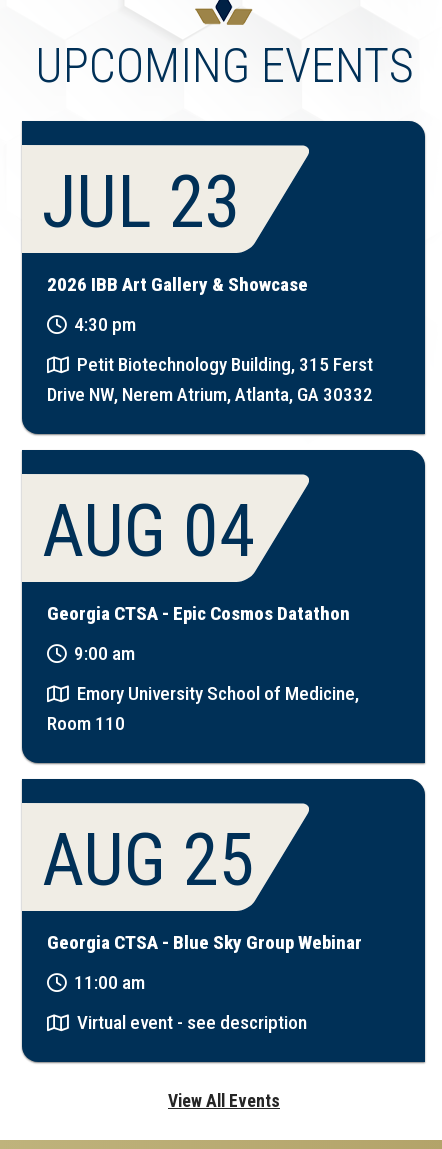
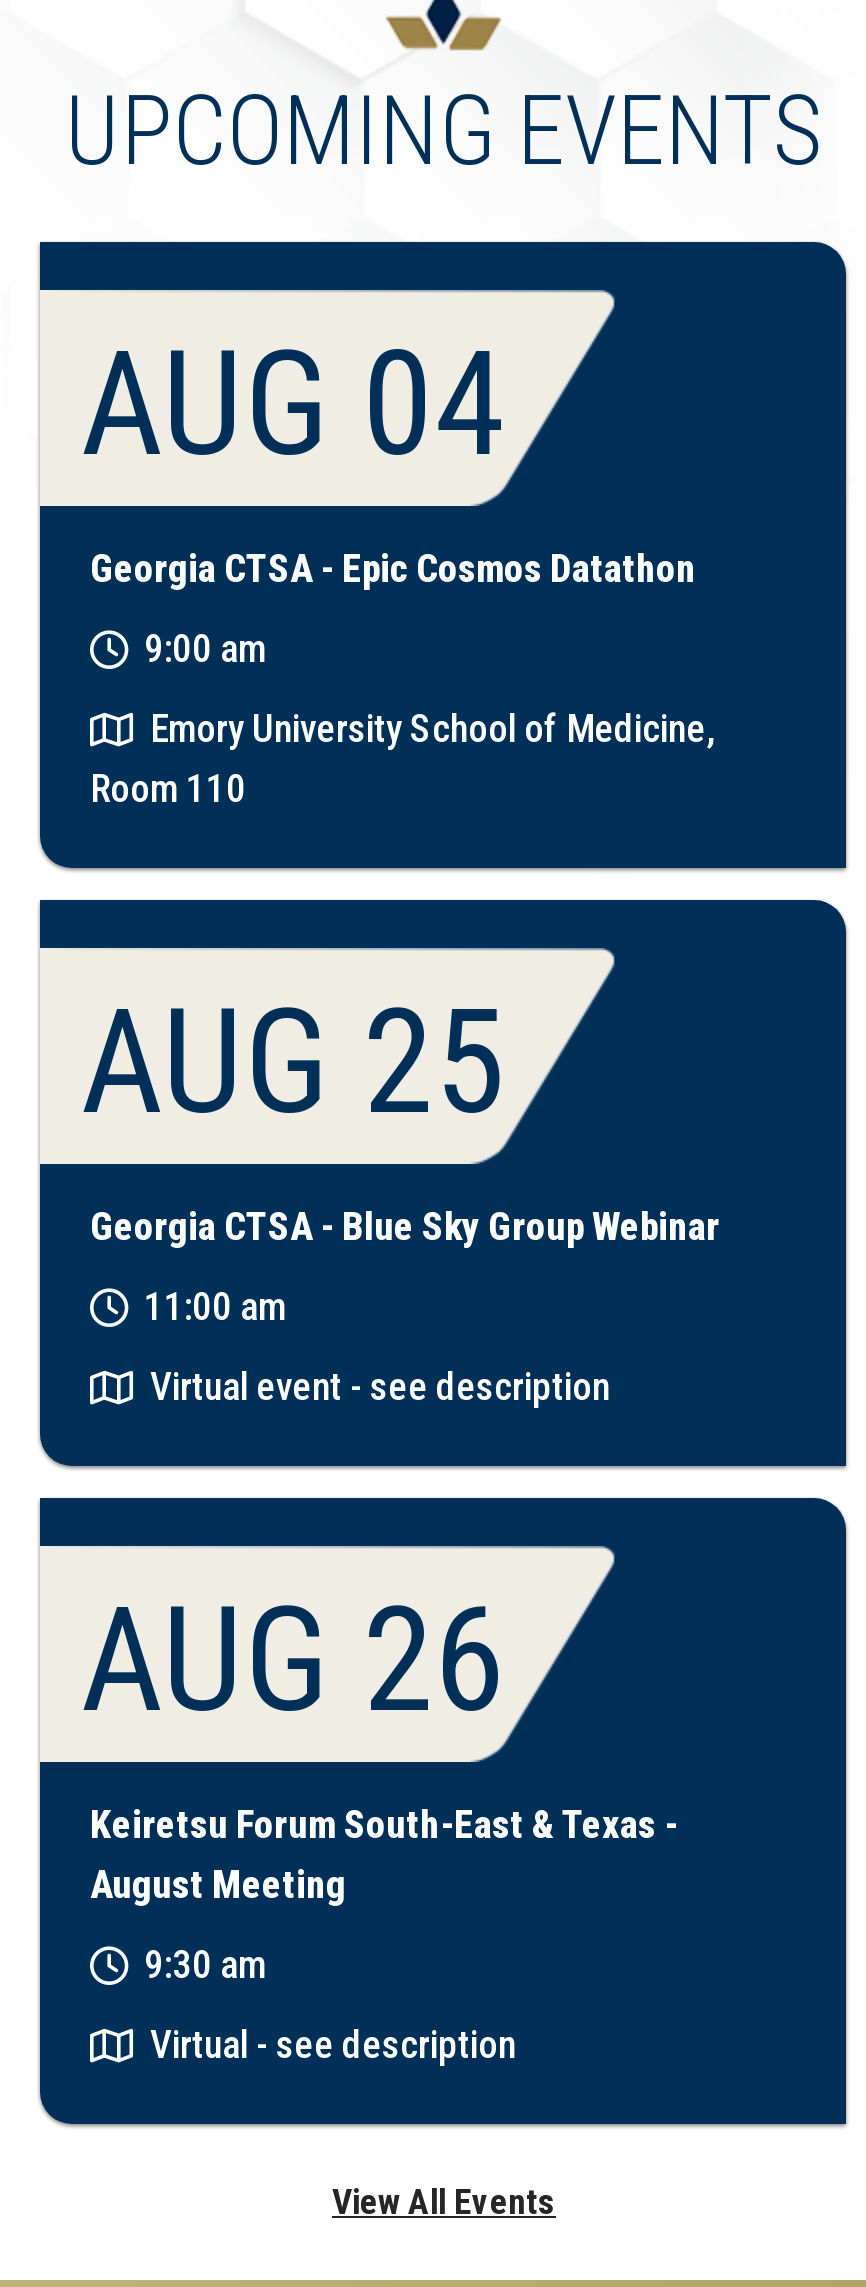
- JUL 23
- 2026 IBB Art Gallery & Showcase
- 4:30 pm
- Petit Biotechnology Building, 315 Ferst
- Drive NW, Nerem Atrium, Atlanta, GA 30332

moved up: AUG 04 | Georgia CTSA - Epic Cosmos Datathon | 9:00 am | ... | 11:00 am | Virtual event - see description

+ AUG 26
+ Keiretsu Forum South-East & Texas -
+ August Meeting
+ 9:30 am
+ Virtual - see description
